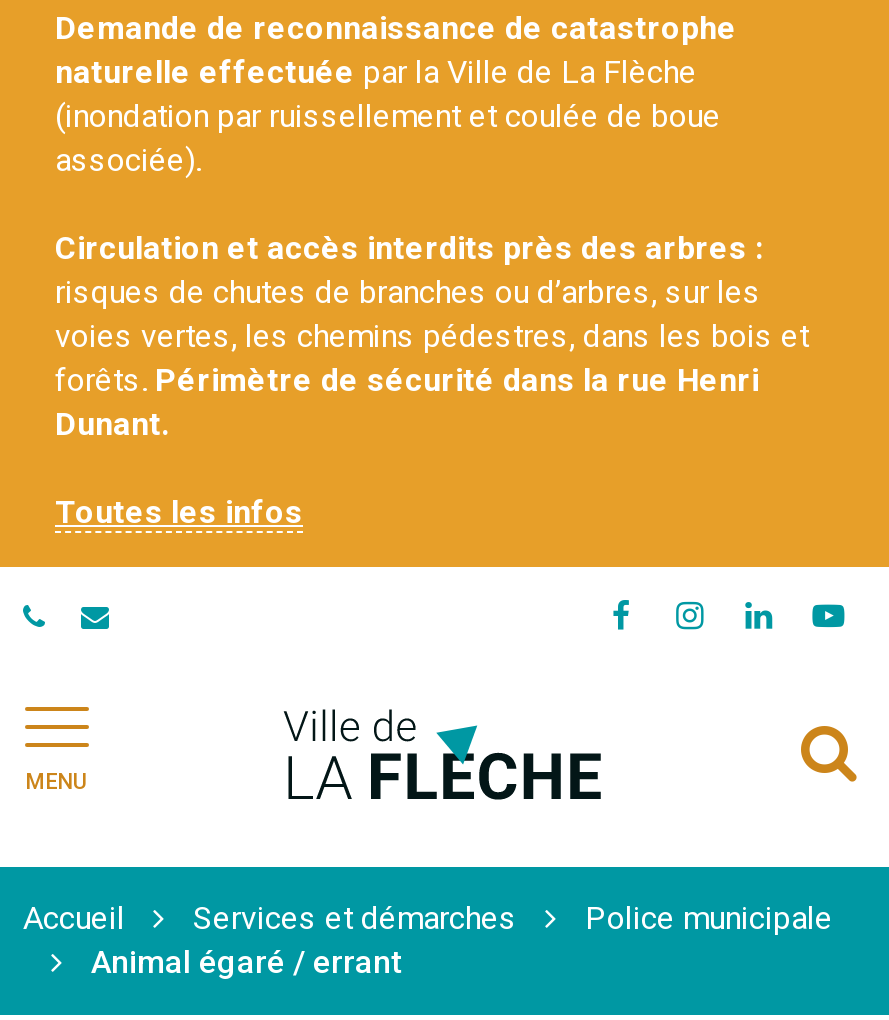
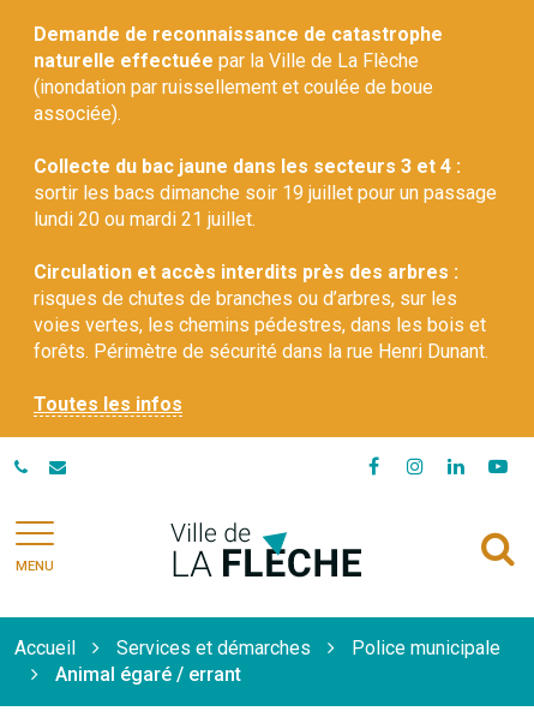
+ Collecte du bac jaune dans les secteurs 3 et 4 :
+ sortir les bacs dimanche soir 19 juillet pour un passage
+ lundi 20 ou mardi 21 juillet.

moved down: Circulation et accès interdits près des arbres : | risques de chutes de branches ou d’arbres, sur les | voies vertes, les chemins pédestres, dans les bois et
